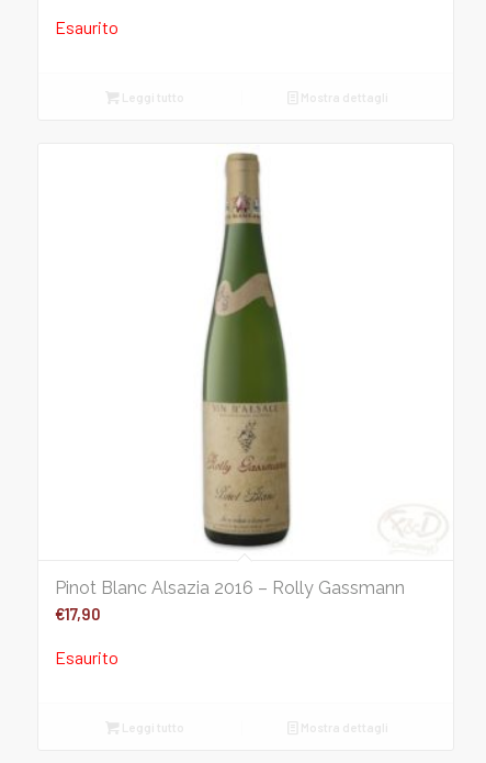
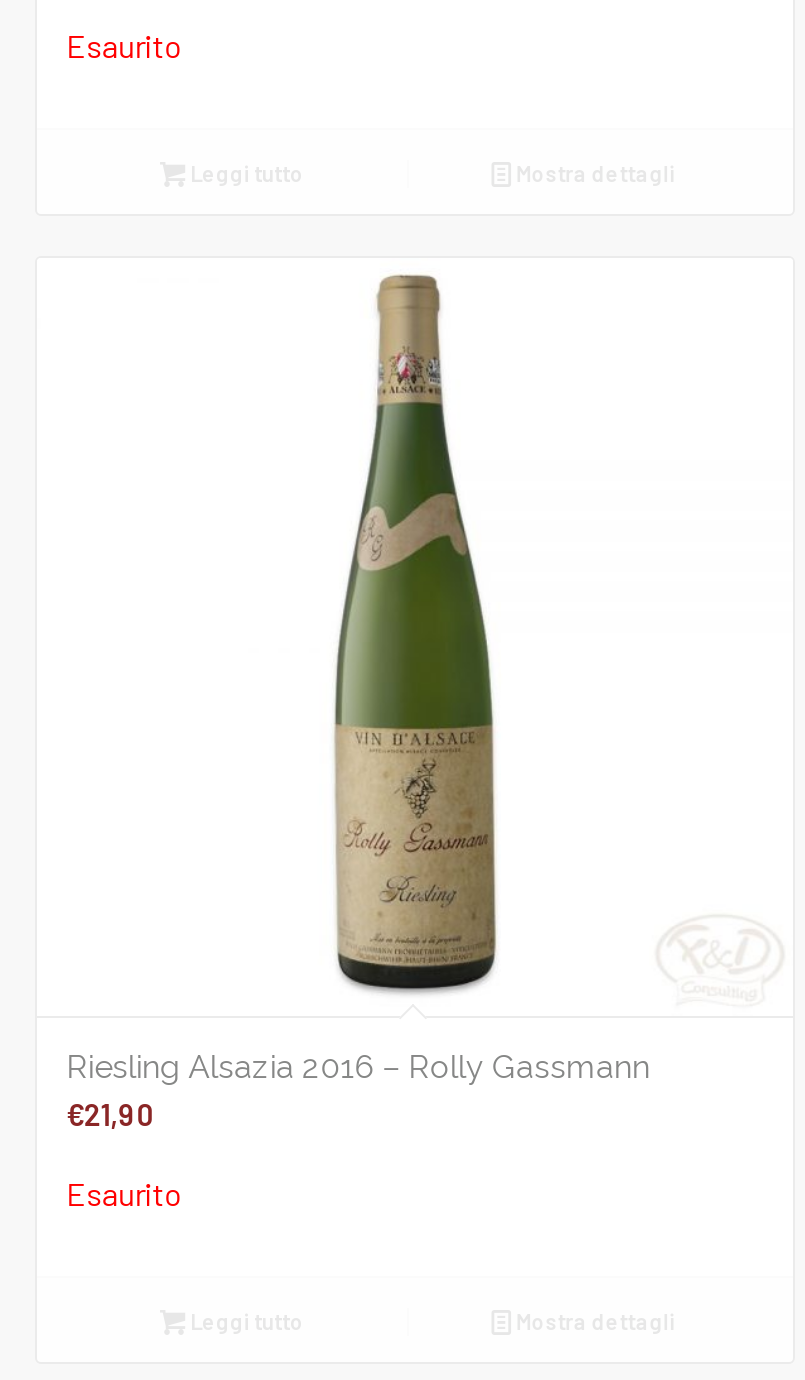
- Pinot Blanc Alsazia 2016 – Rolly Gassmann
- €17,90
+ Riesling Alsazia 2016 – Rolly Gassmann
+ €21,90
